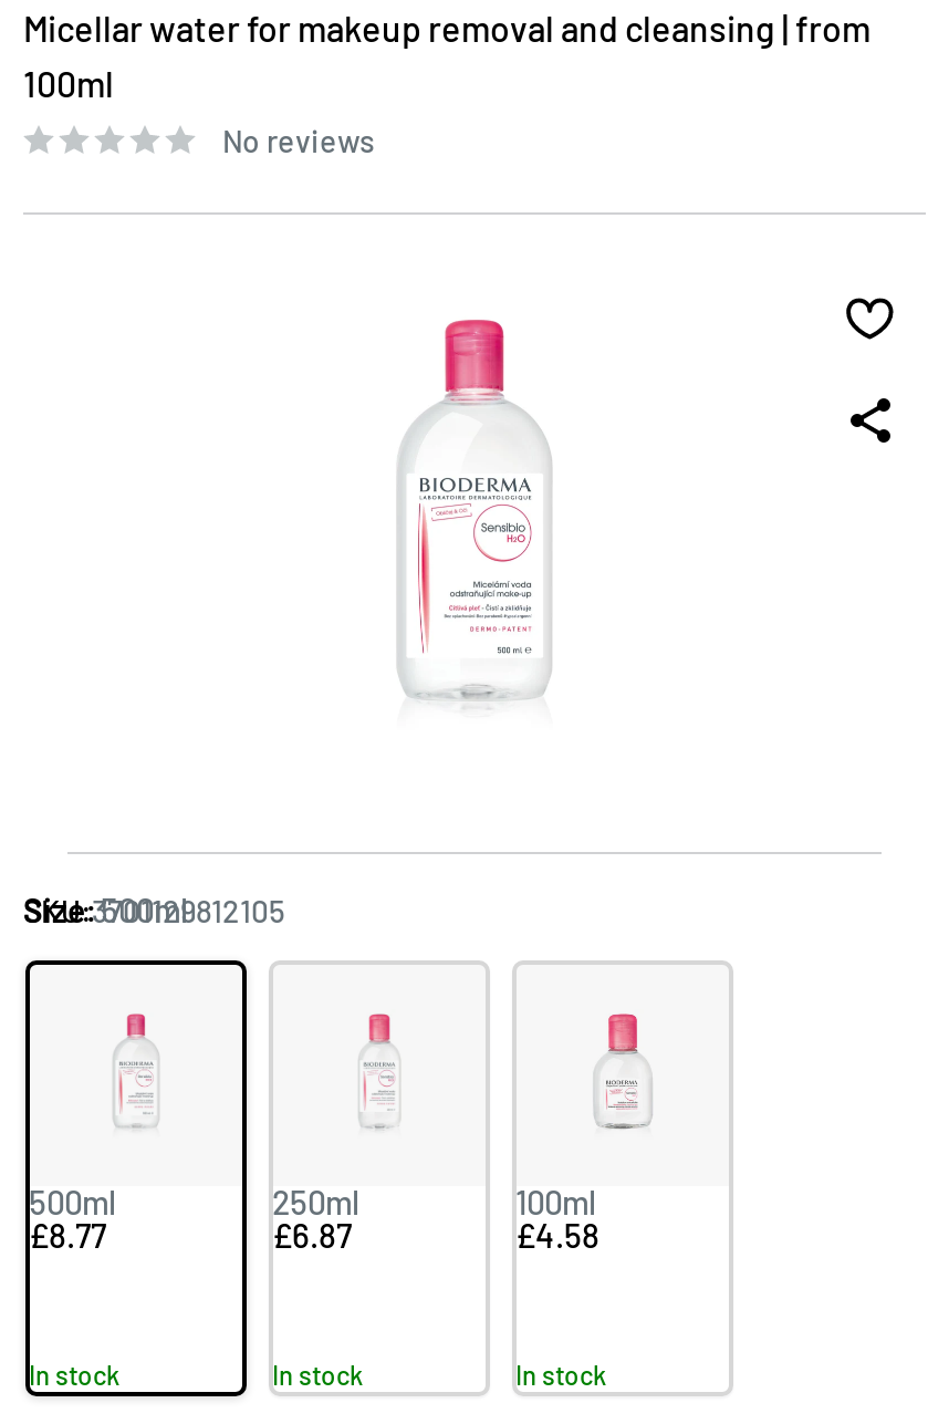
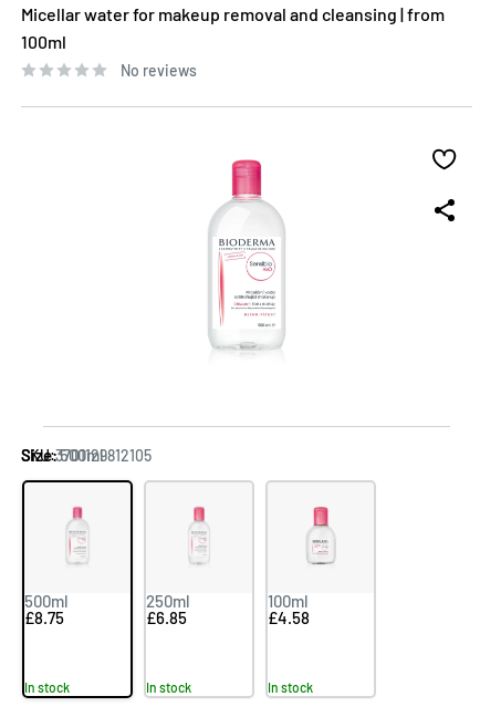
- £8.77
+ £8.75

- £6.87
+ £6.85
